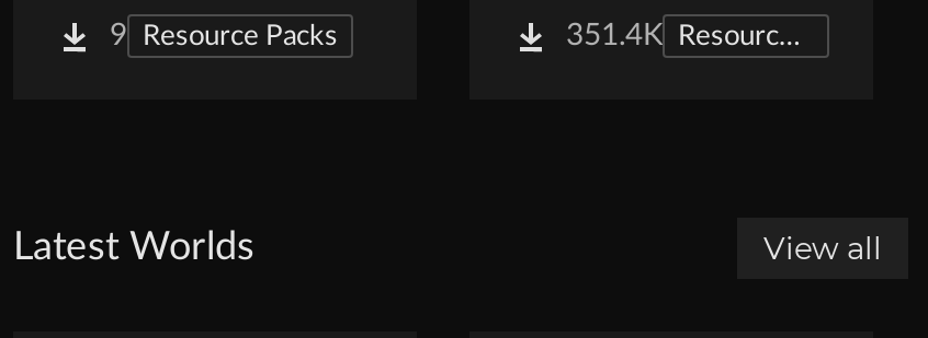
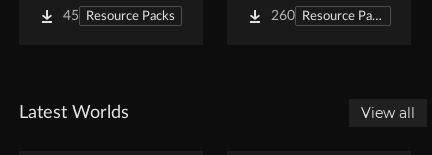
- 9 Resource Packs
+ 45 Resource Packs

- 351.4K
+ 260
